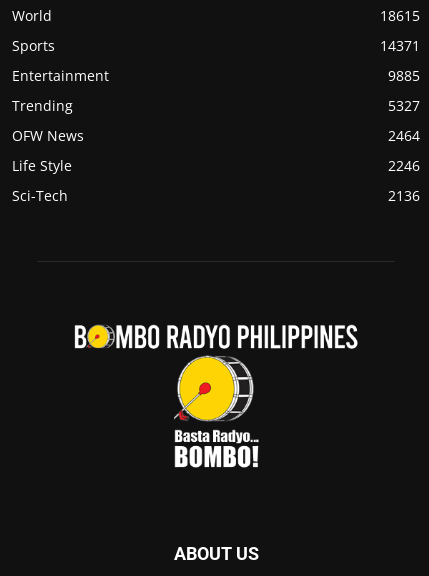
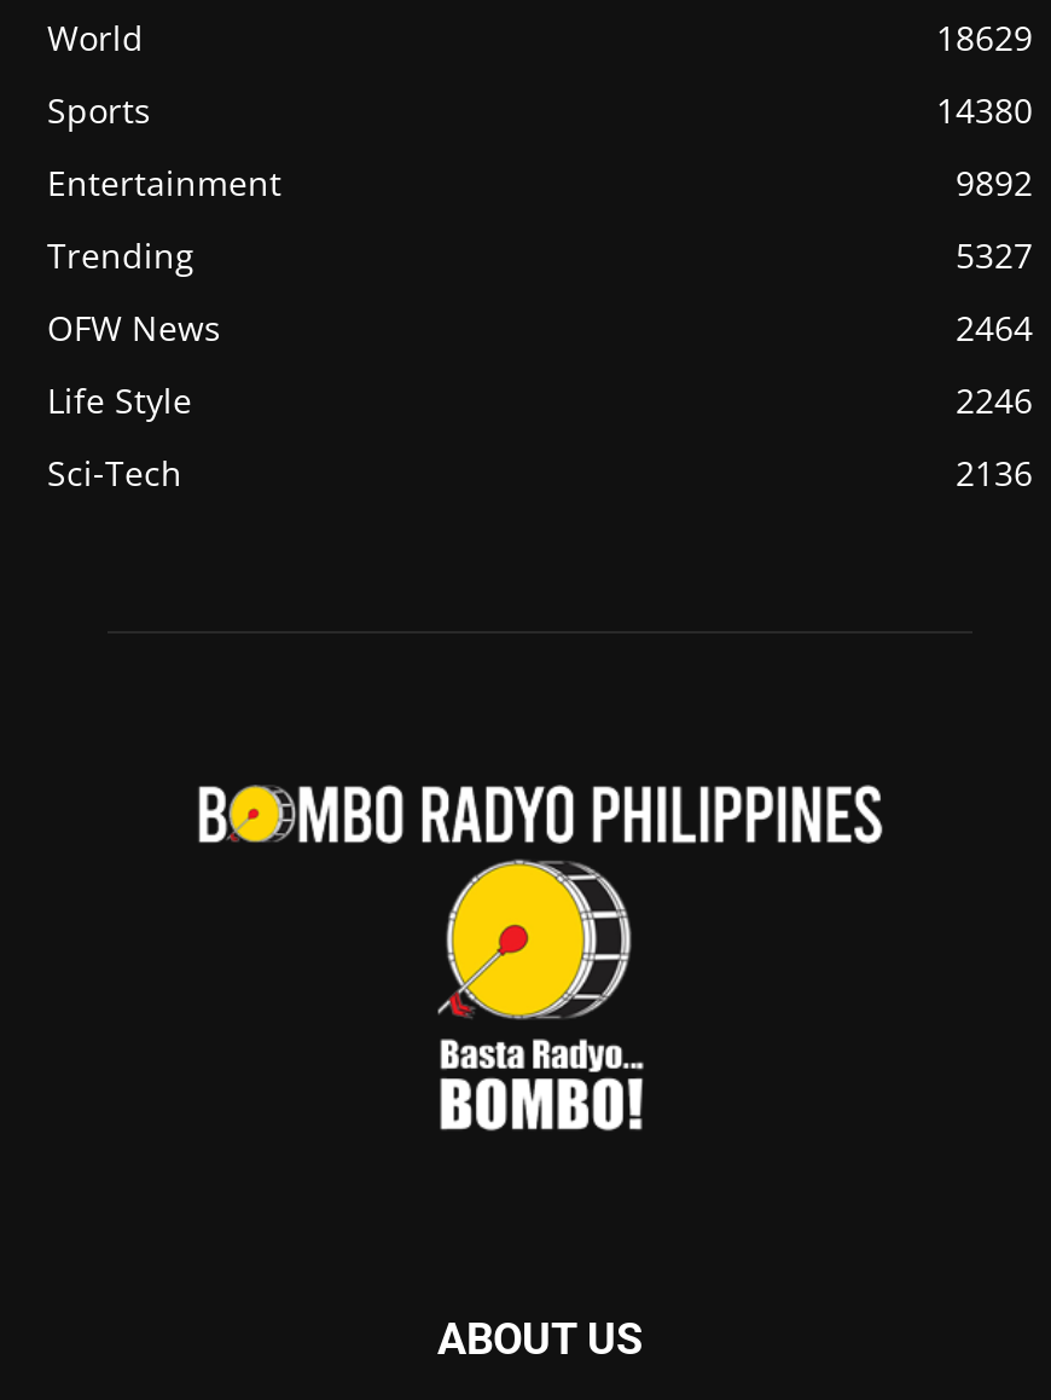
- 18615
+ 18629

- 14371
+ 14380

- 9885
+ 9892
